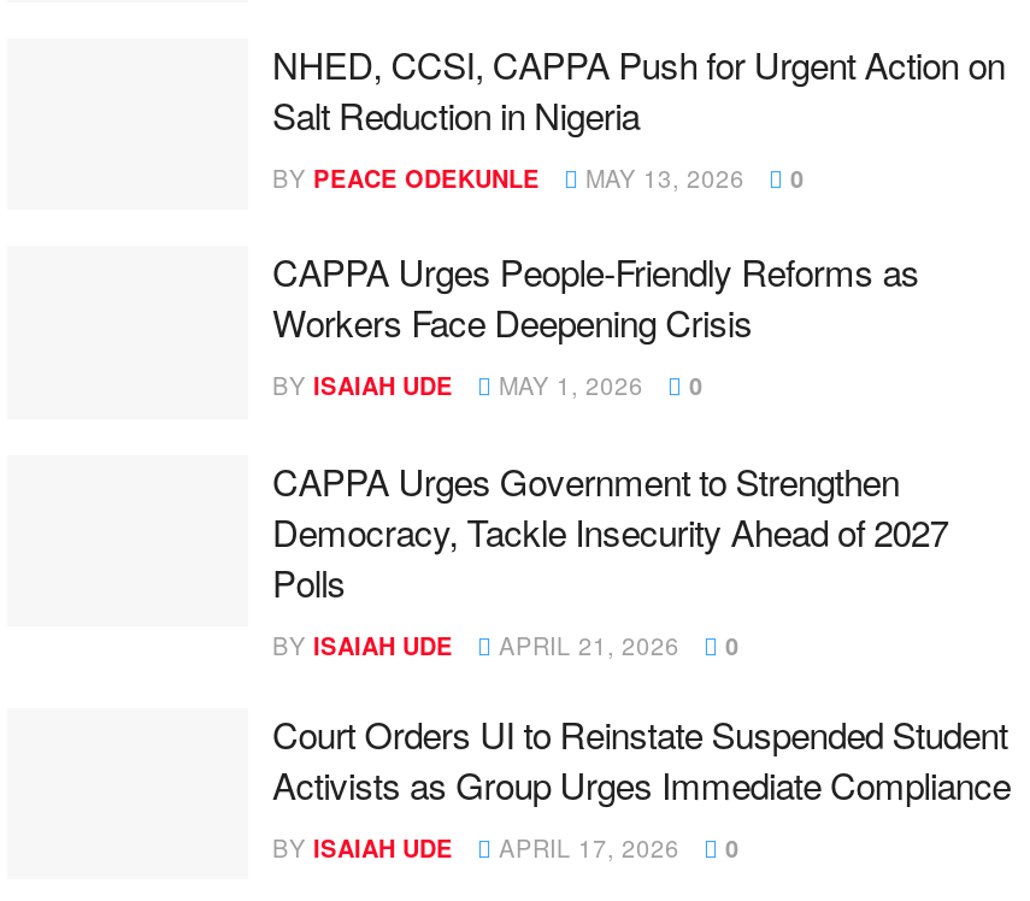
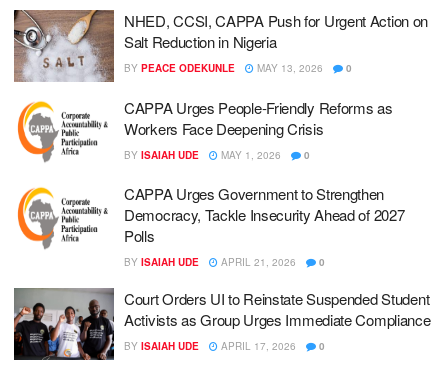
+ [image]

+ [image]

+ [image]

+ [image]
